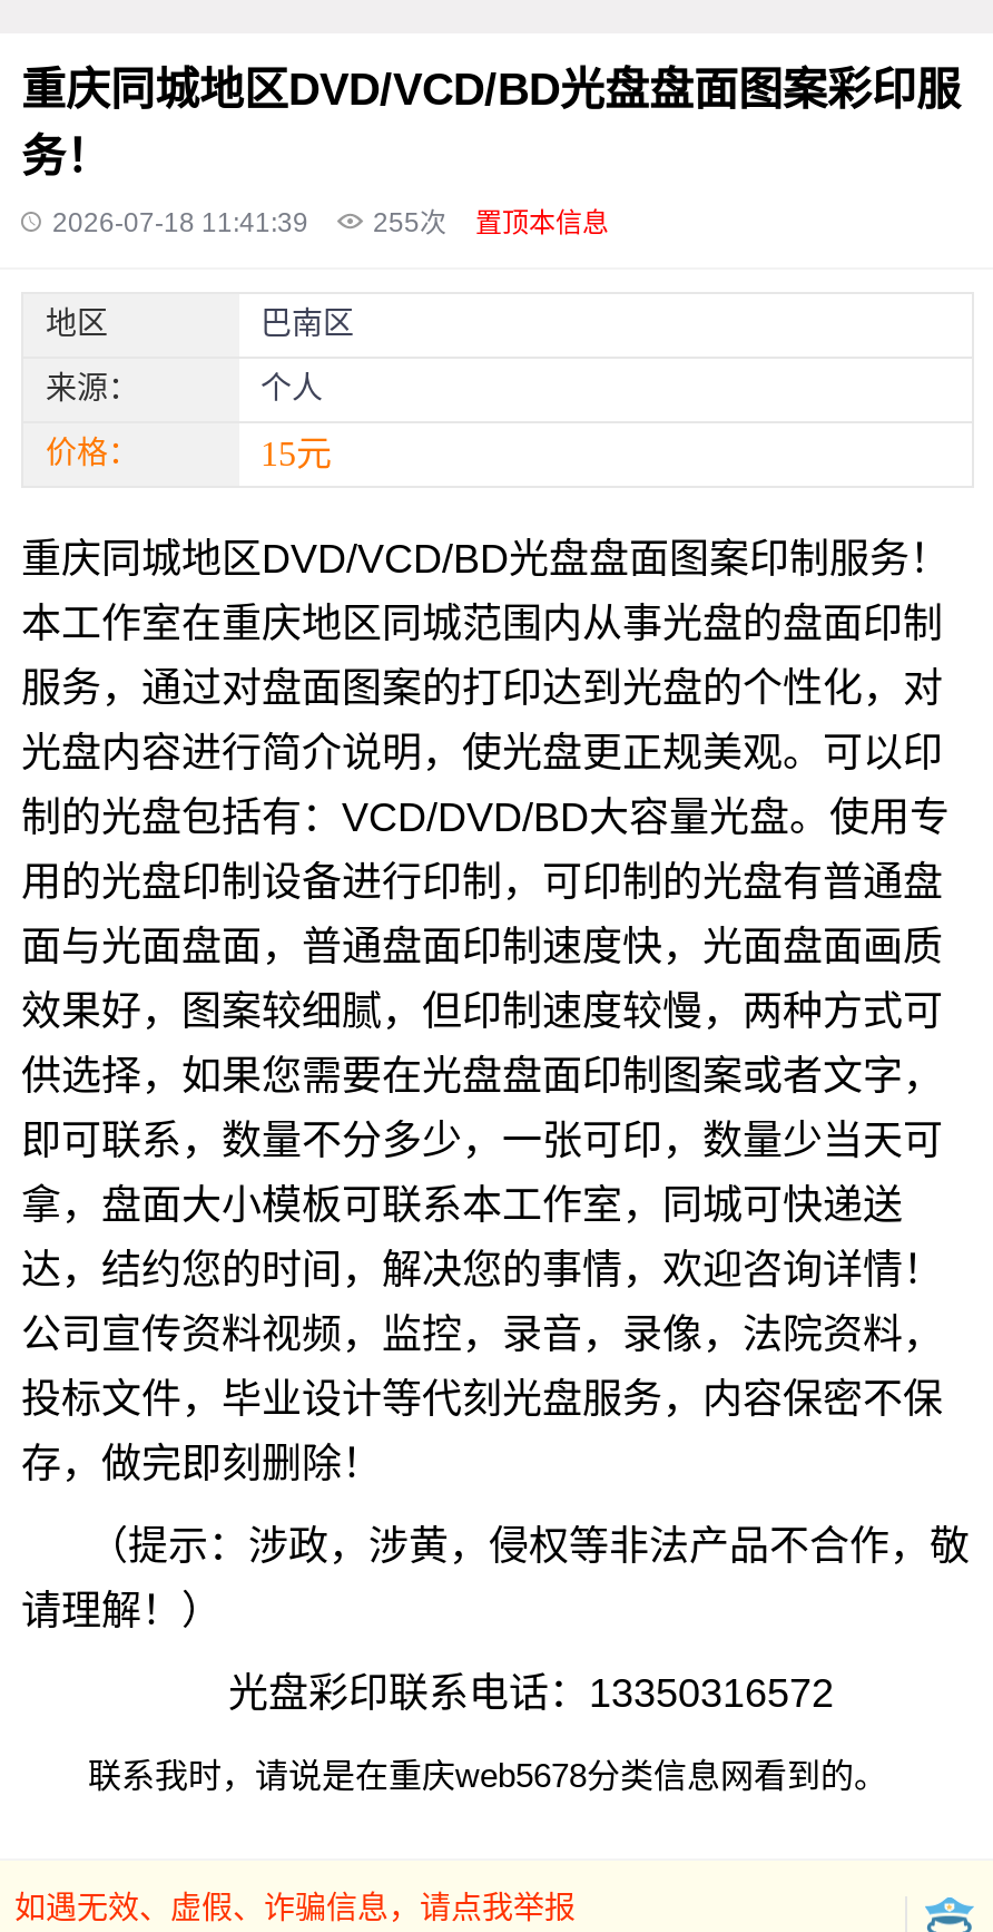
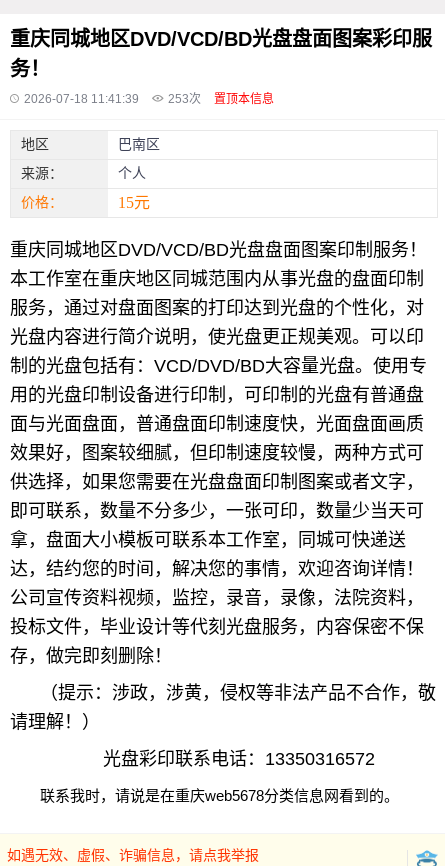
- 255次 置顶本信息
+ 253次 置顶本信息
